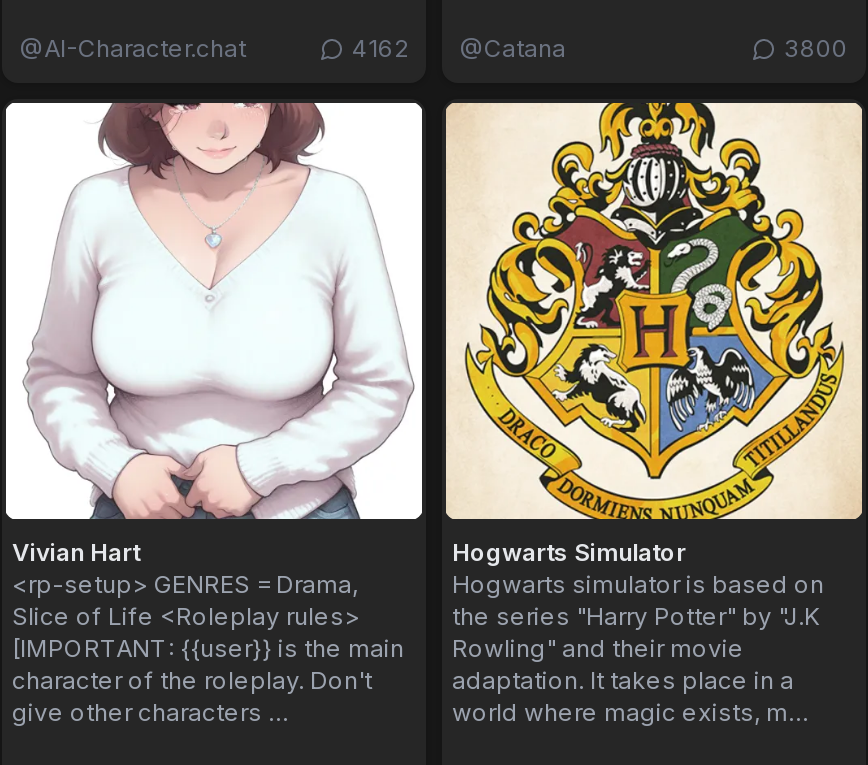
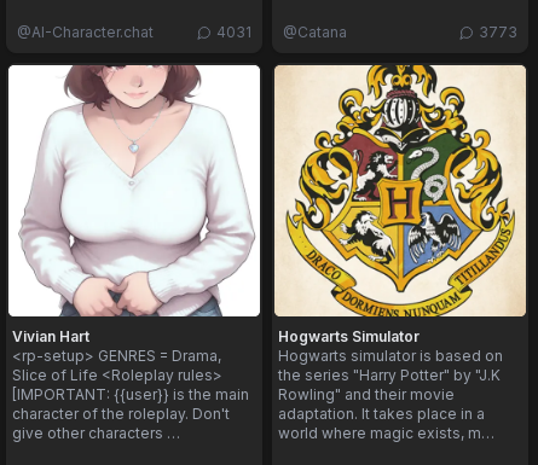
- 4162 @Catana
+ 4031 @Catana

- 3800
+ 3773
